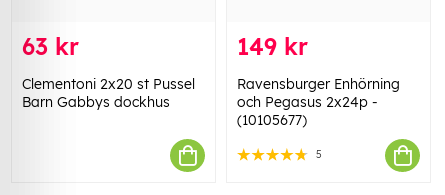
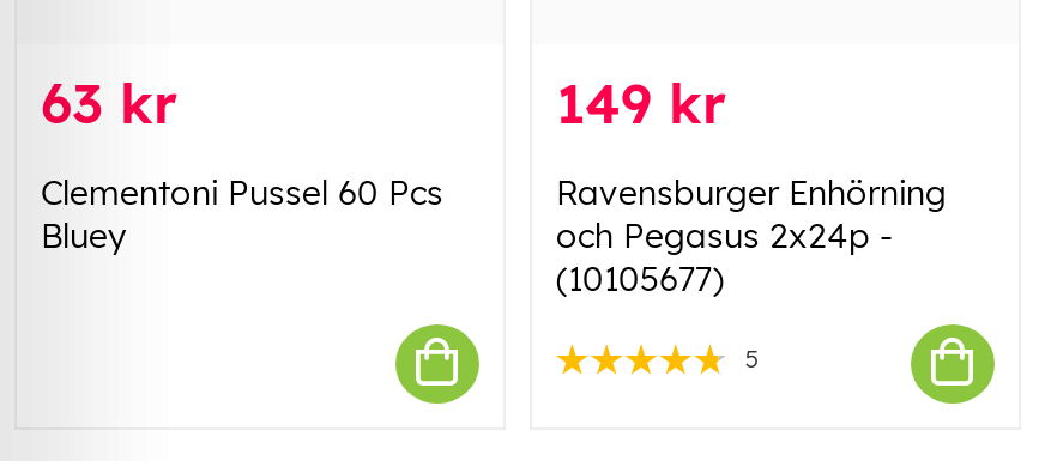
- Clementoni 2x20 st Pussel
- Barn Gabbys dockhus
+ Clementoni Pussel 60 Pcs
+ Bluey
